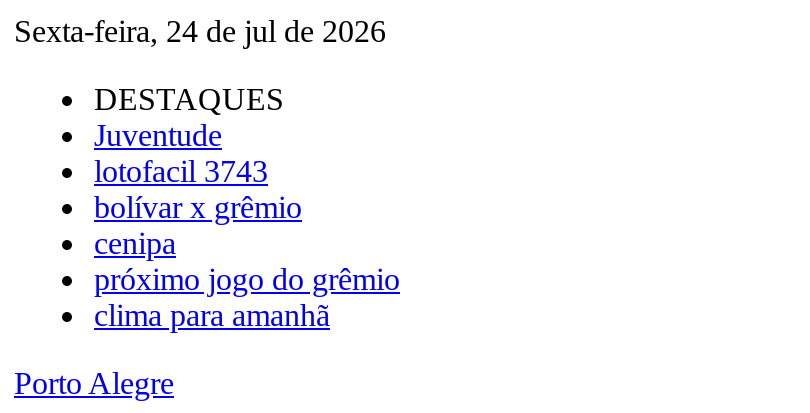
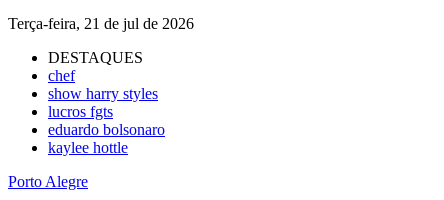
- Sexta-feira, 24 de jul de 2026
+ Terça-feira, 21 de jul de 2026

- Juventude
- lotofacil 3743
- bolívar x grêmio
- cenipa
- próximo jogo do grêmio
- clima para amanhã
+ chef
+ show harry styles
+ lucros fgts
+ eduardo bolsonaro
+ kaylee hottle
